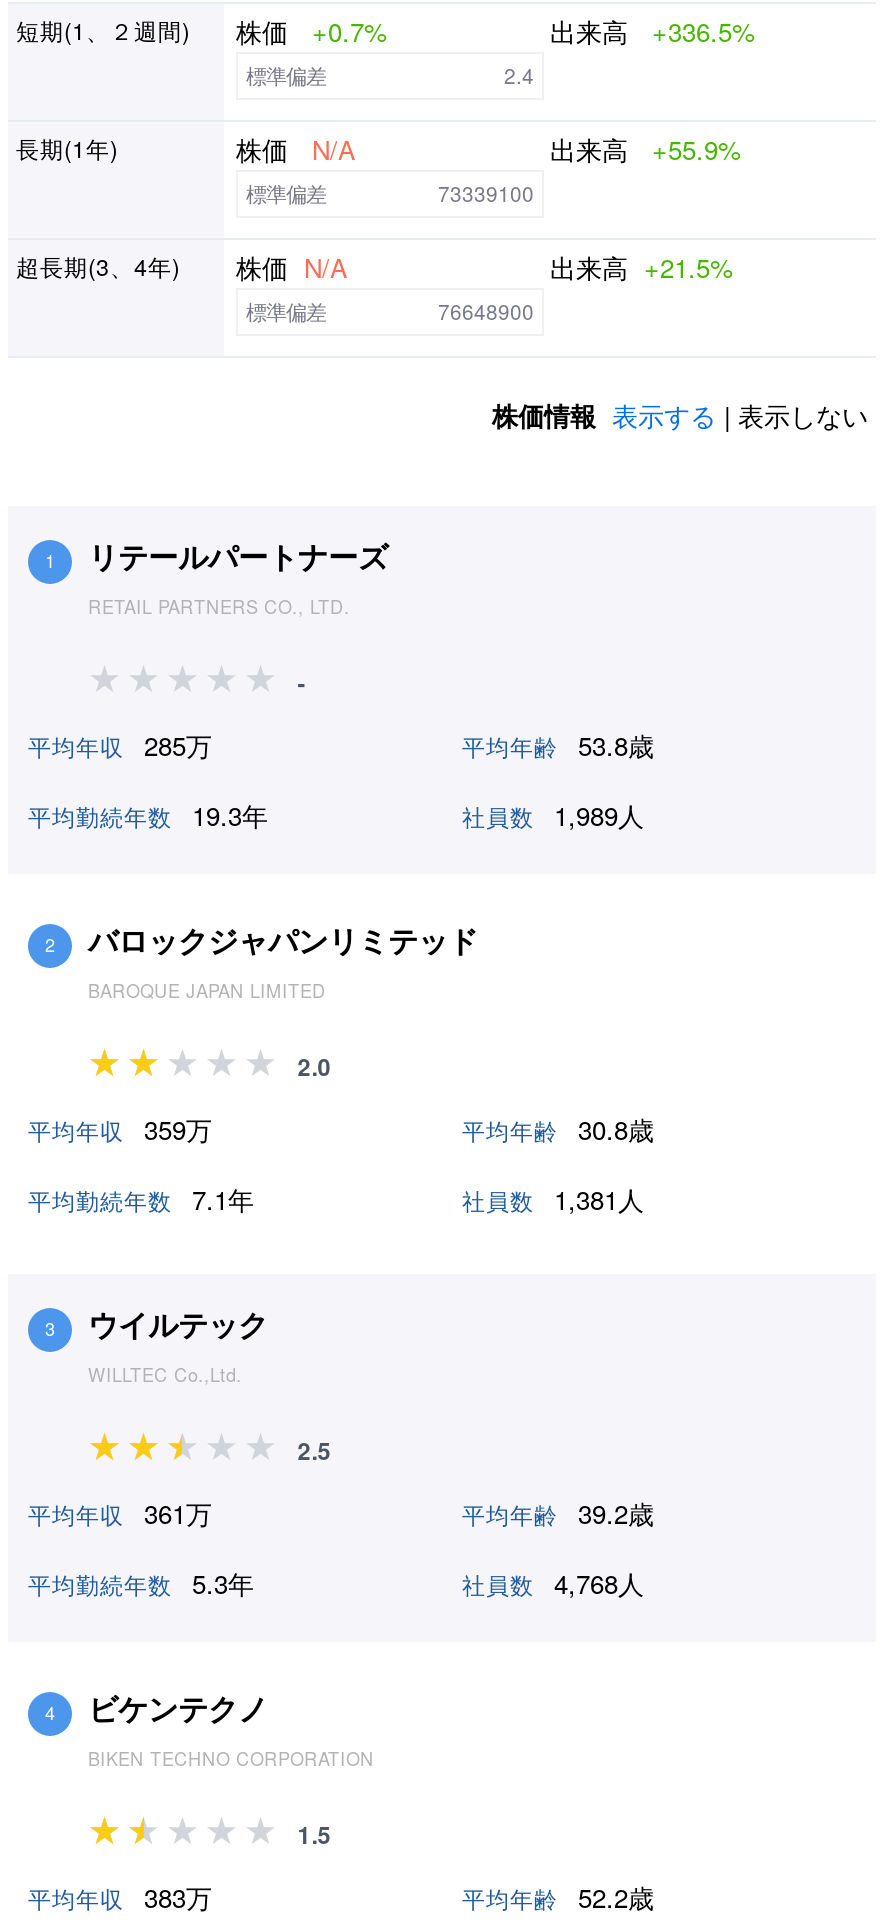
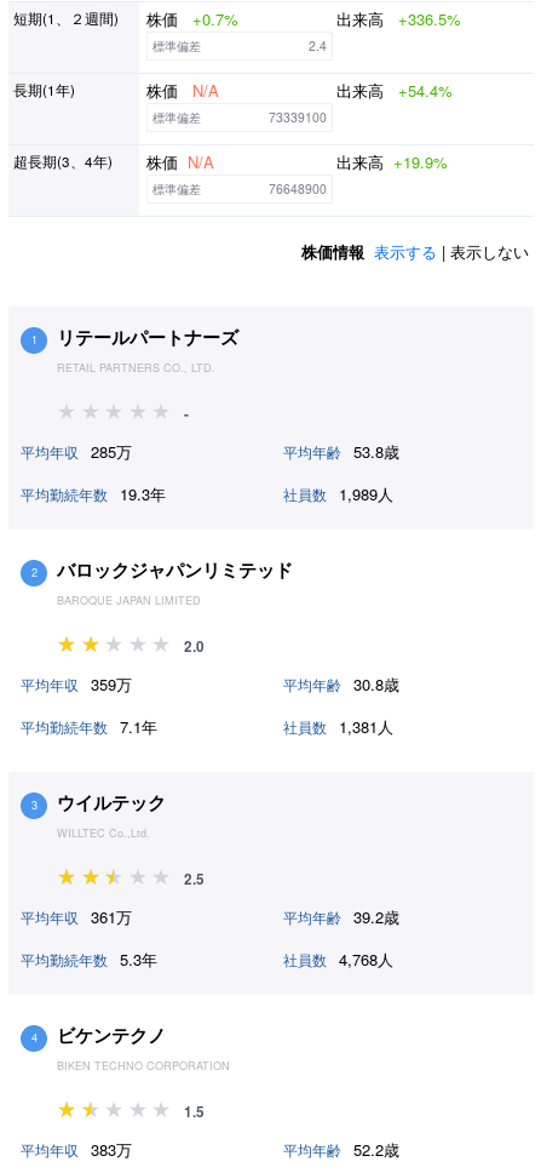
- 出来高+55.9%
+ 出来高+54.4%

- 出来高+21.5%
+ 出来高+19.9%
